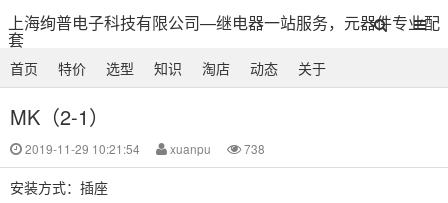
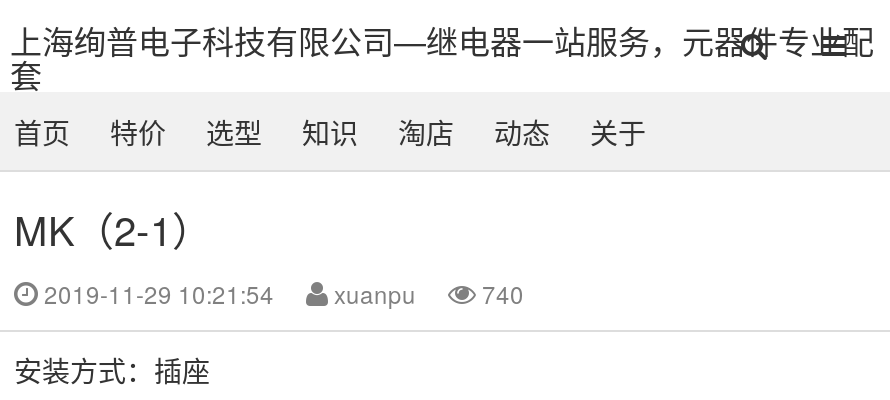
- 2019-11-29 10:21:54 xuanpu 738
+ 2019-11-29 10:21:54 xuanpu 740
